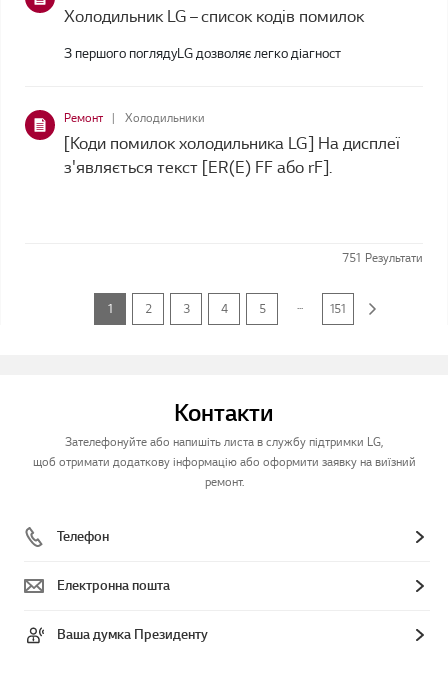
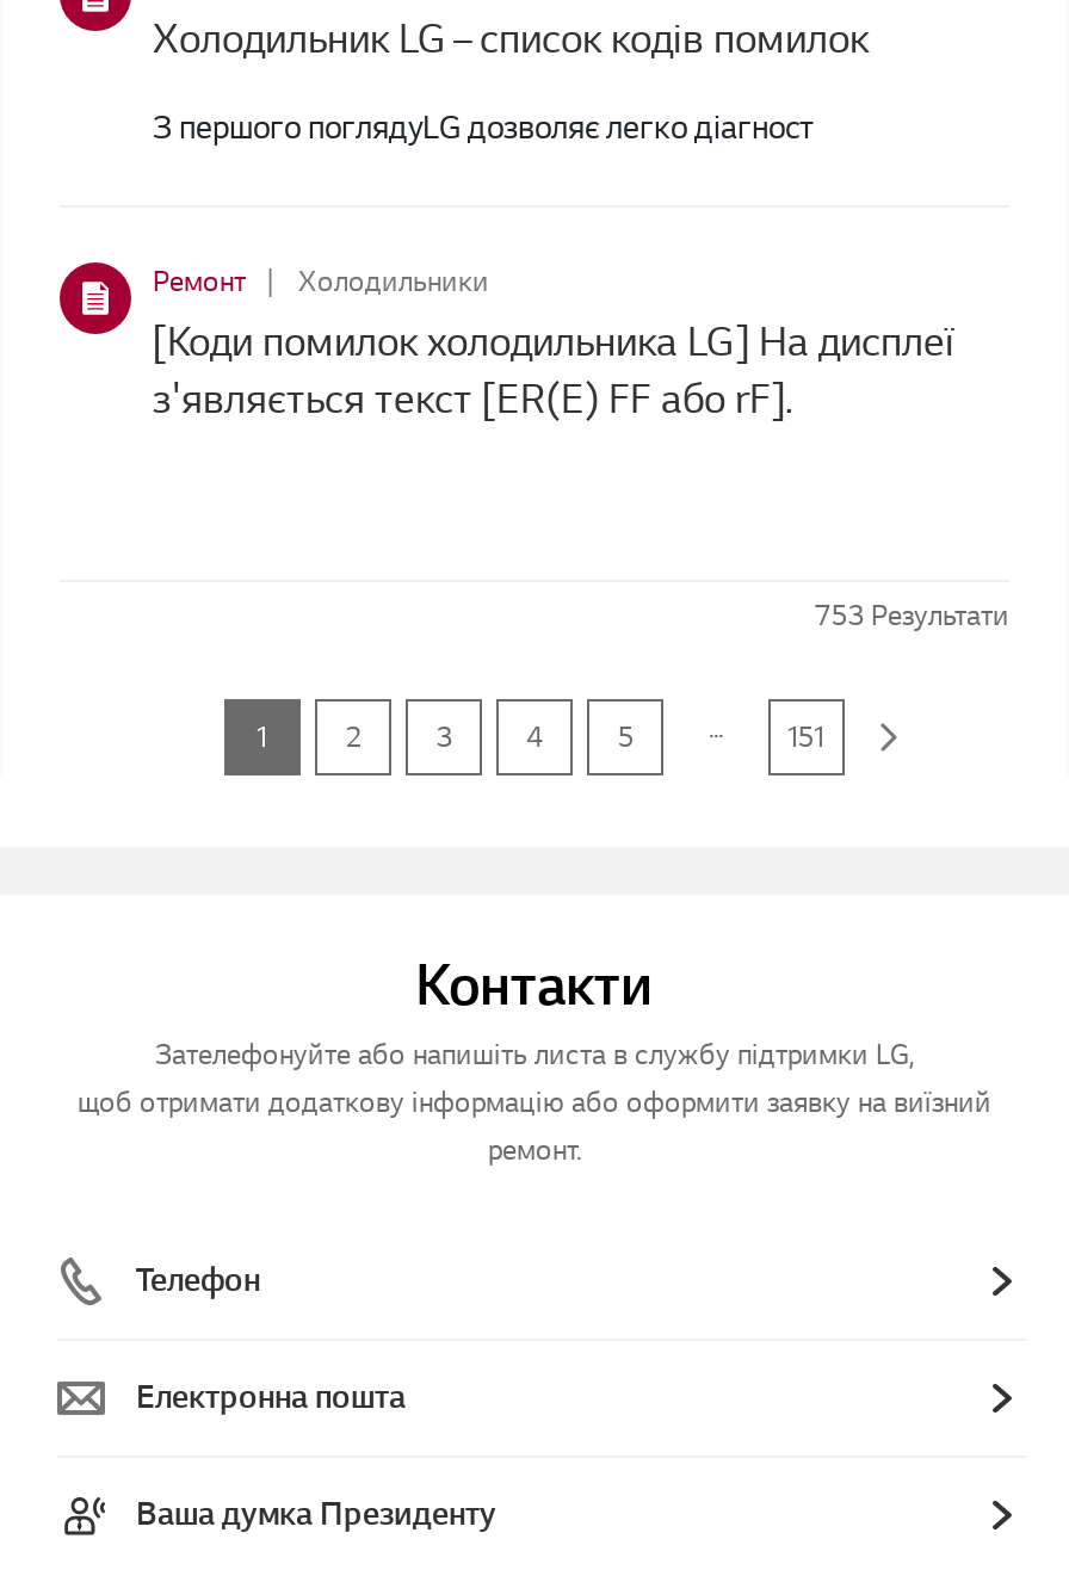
- 751 Результати
+ 753 Результати
